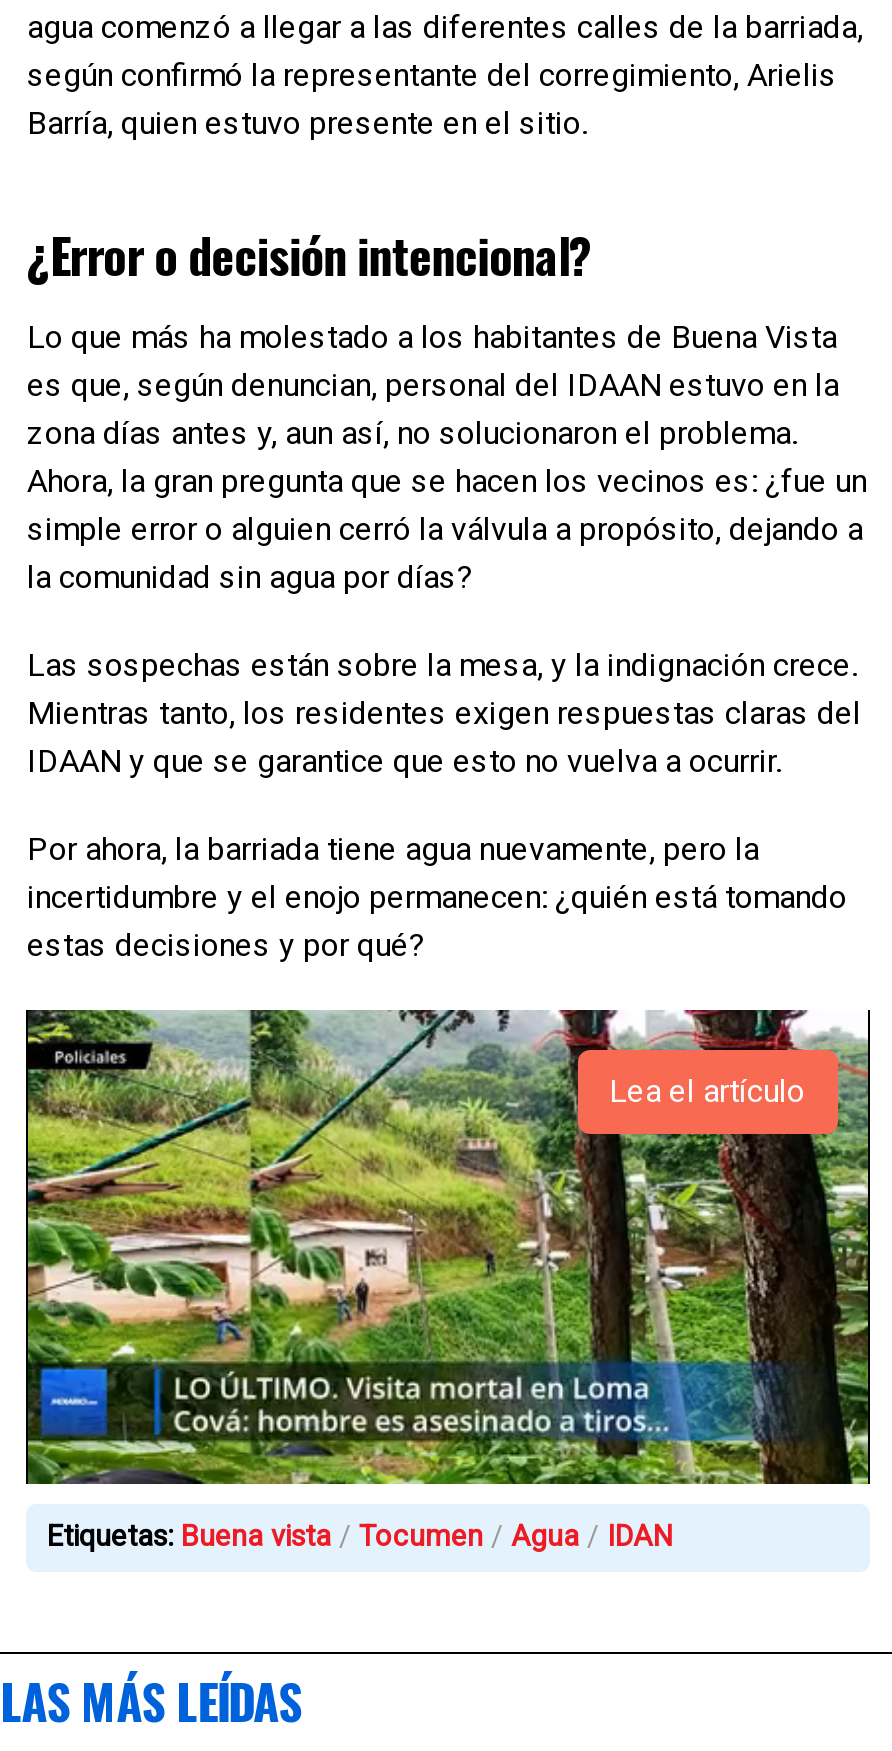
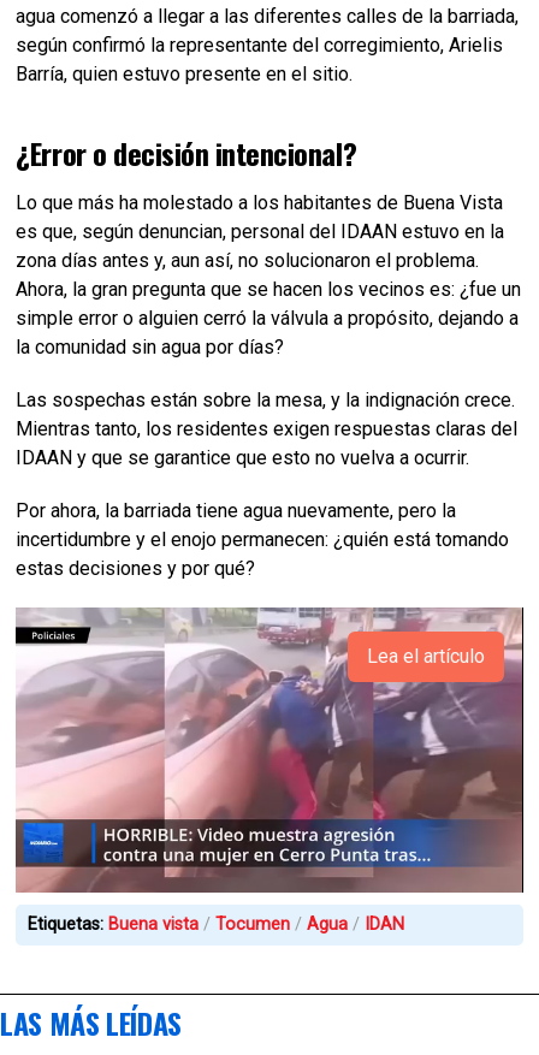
- [image]
+ [image]
